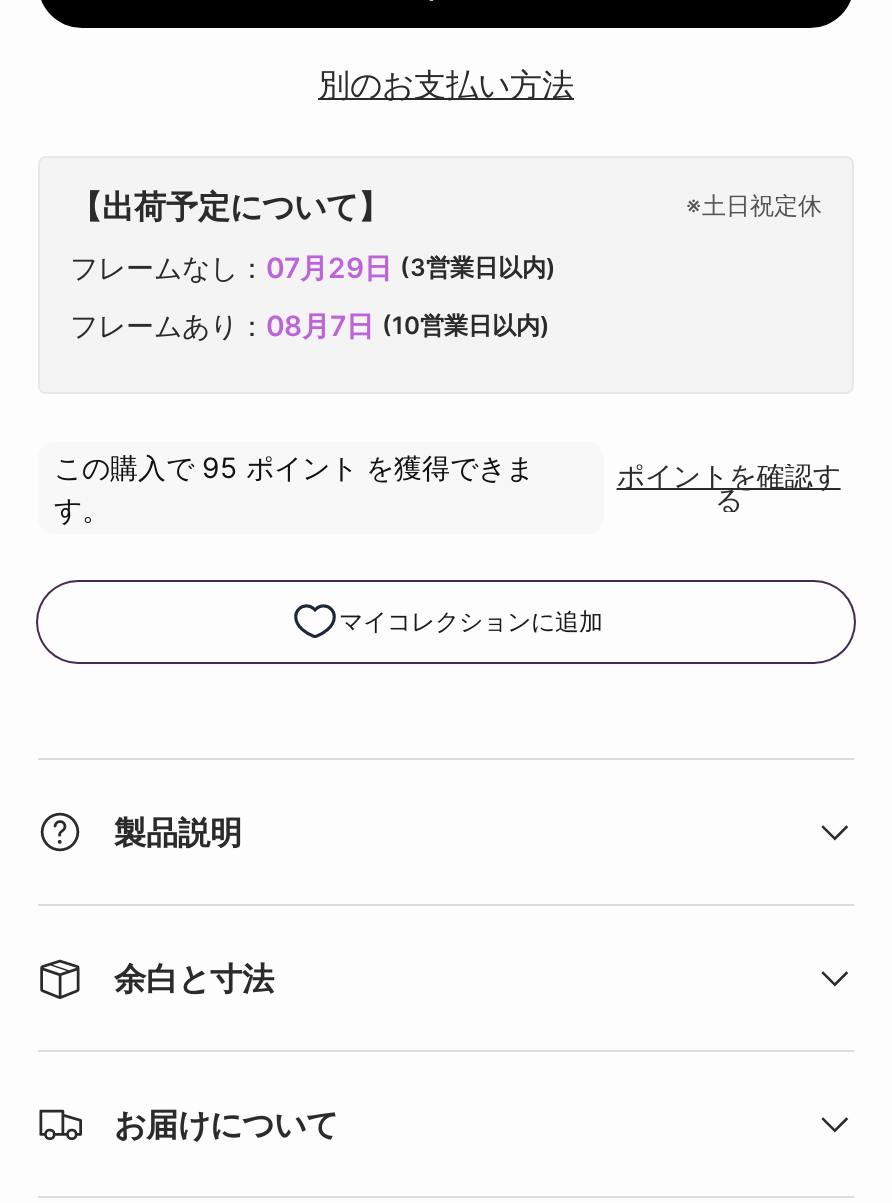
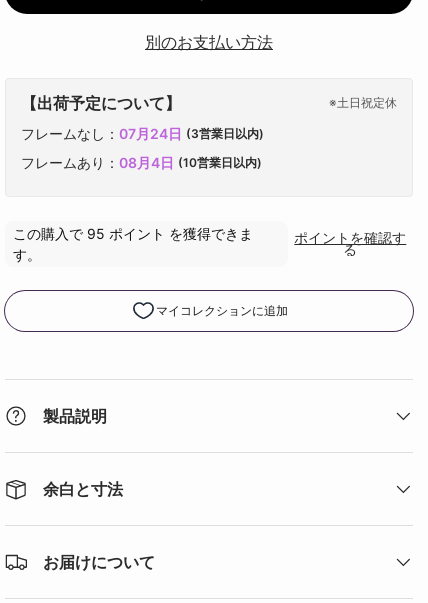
- フレームなし：07月29日 (3営業日以内)
+ フレームなし：07月24日 (3営業日以内)

- フレームあり：08月7日 (10営業日以内)
+ フレームあり：08月4日 (10営業日以内)
